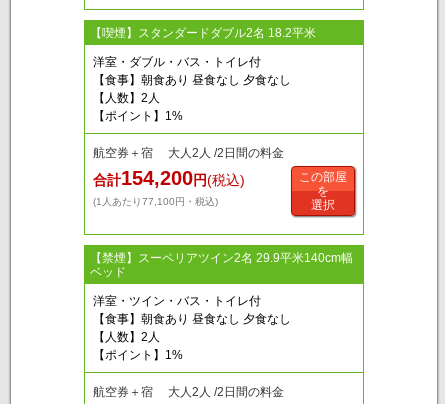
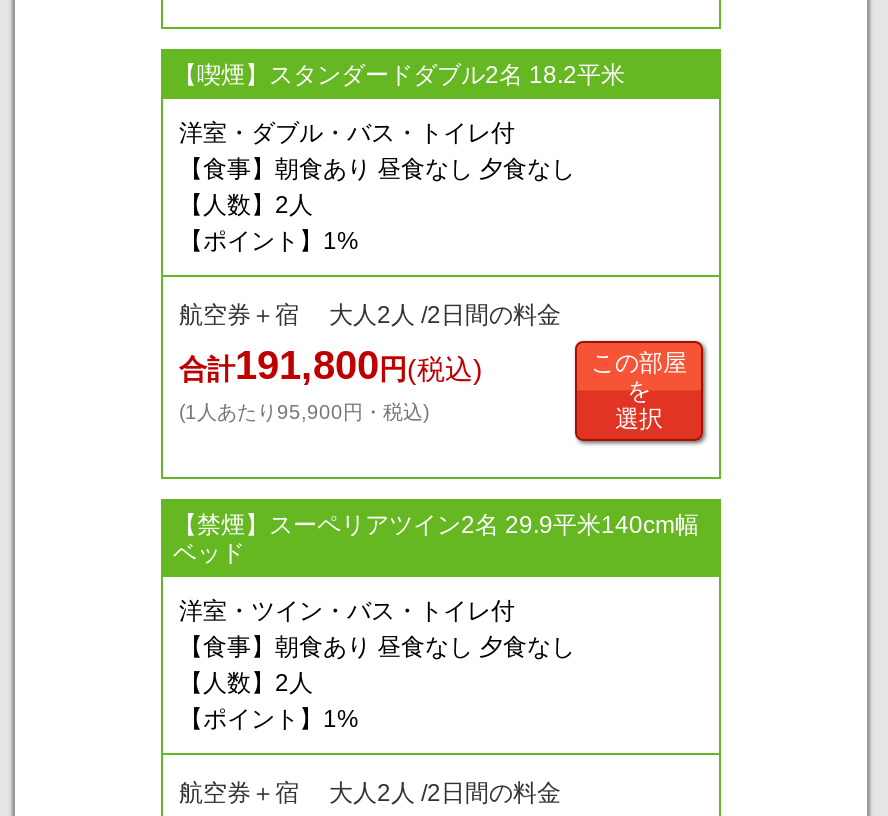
- 合計154,200円(税込)
+ 合計191,800円(税込)

- (1人あたり77,100円・税込)
+ (1人あたり95,900円・税込)
